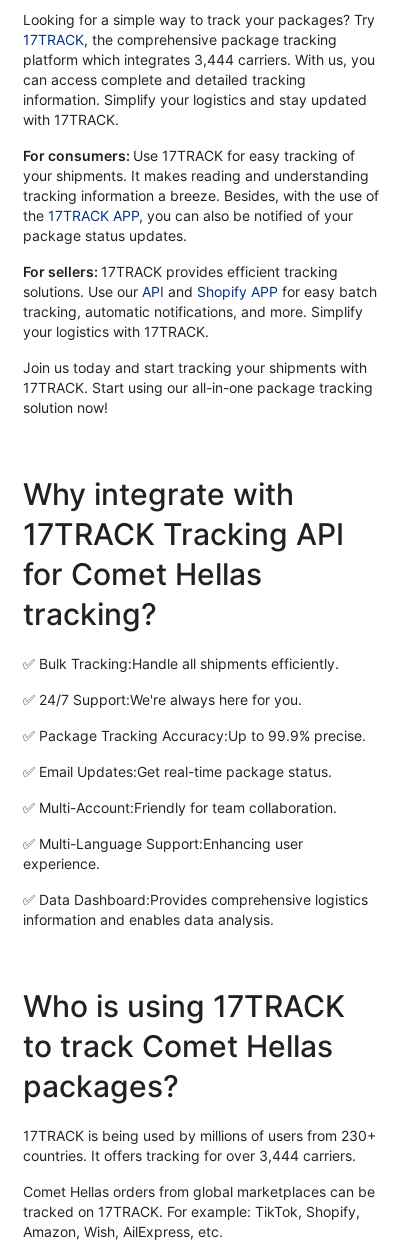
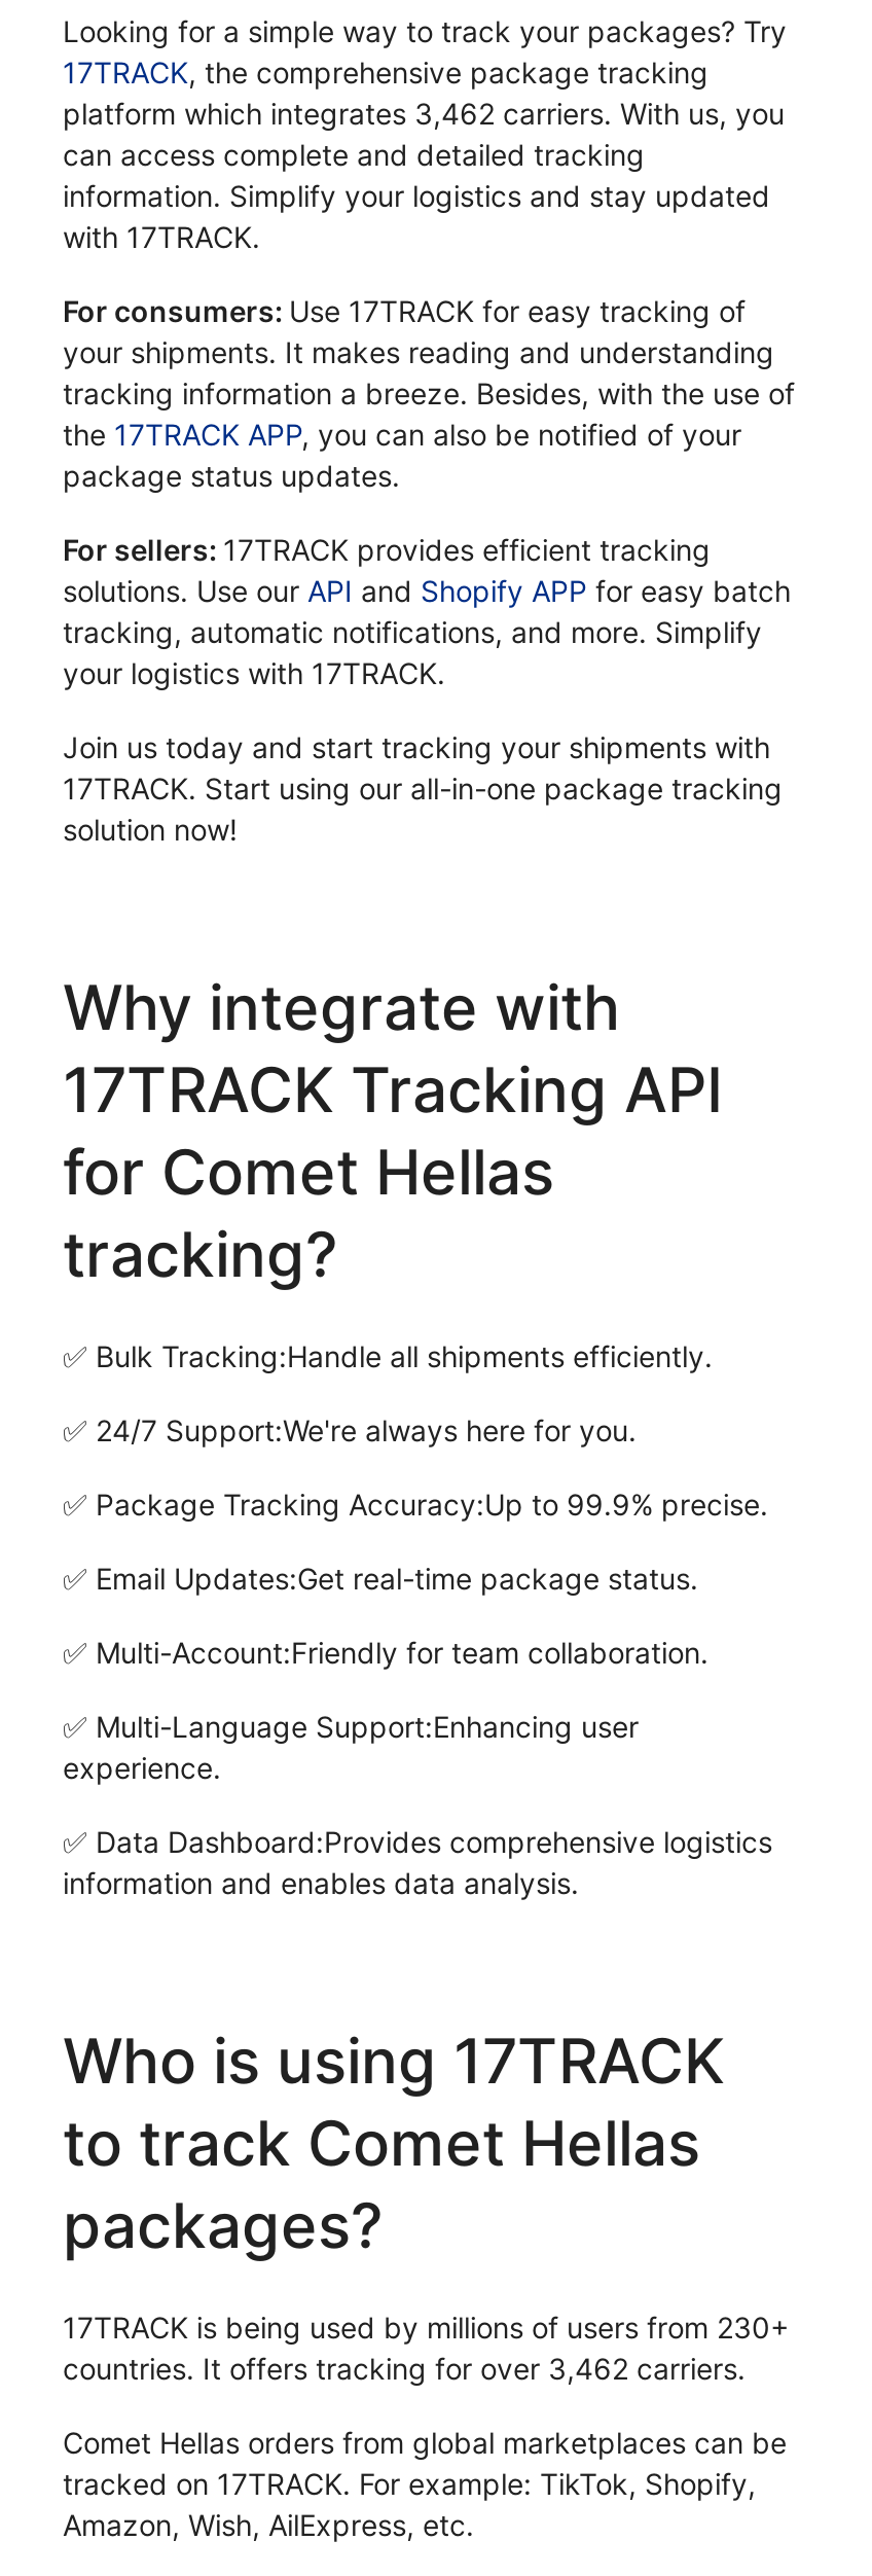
- platform which integrates 3,444 carriers. With us, you
+ platform which integrates 3,462 carriers. With us, you

- countries. It offers tracking for over 3,444 carriers.
+ countries. It offers tracking for over 3,462 carriers.
